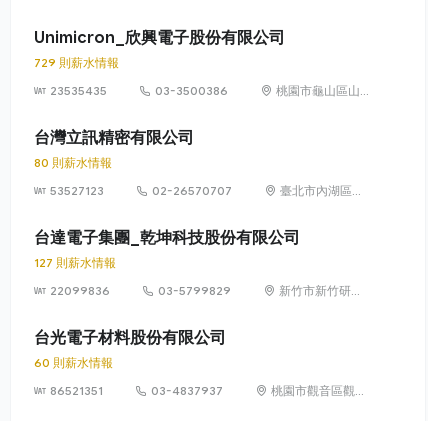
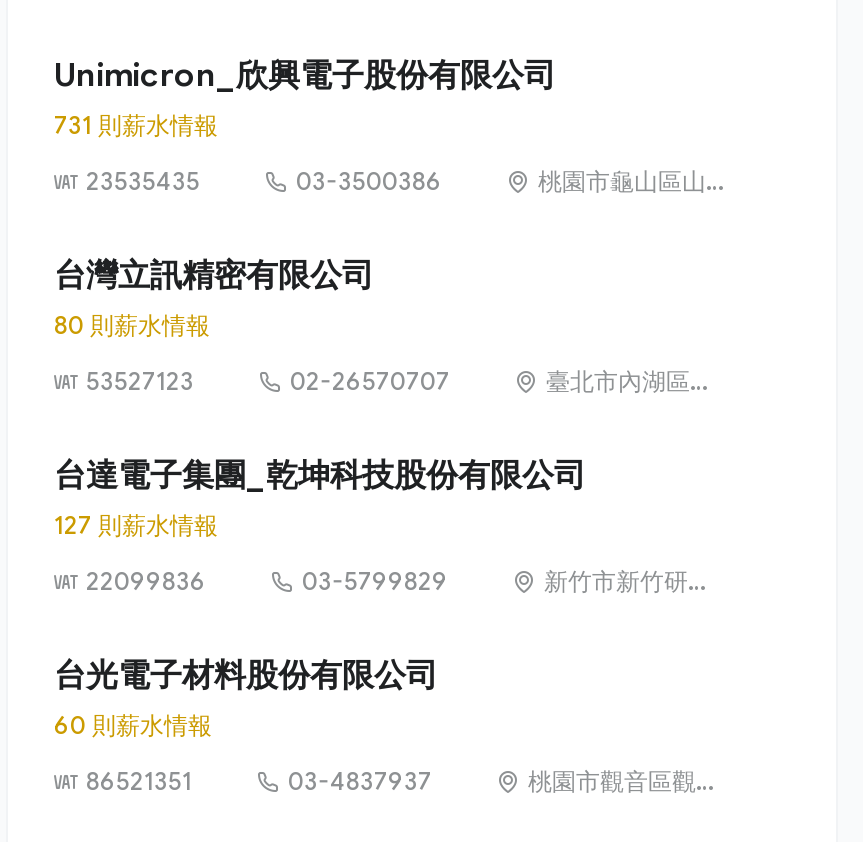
- 729 則薪水情報
+ 731 則薪水情報
